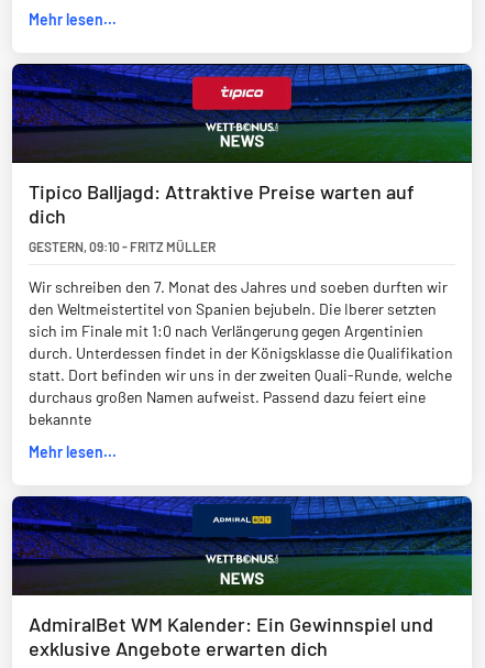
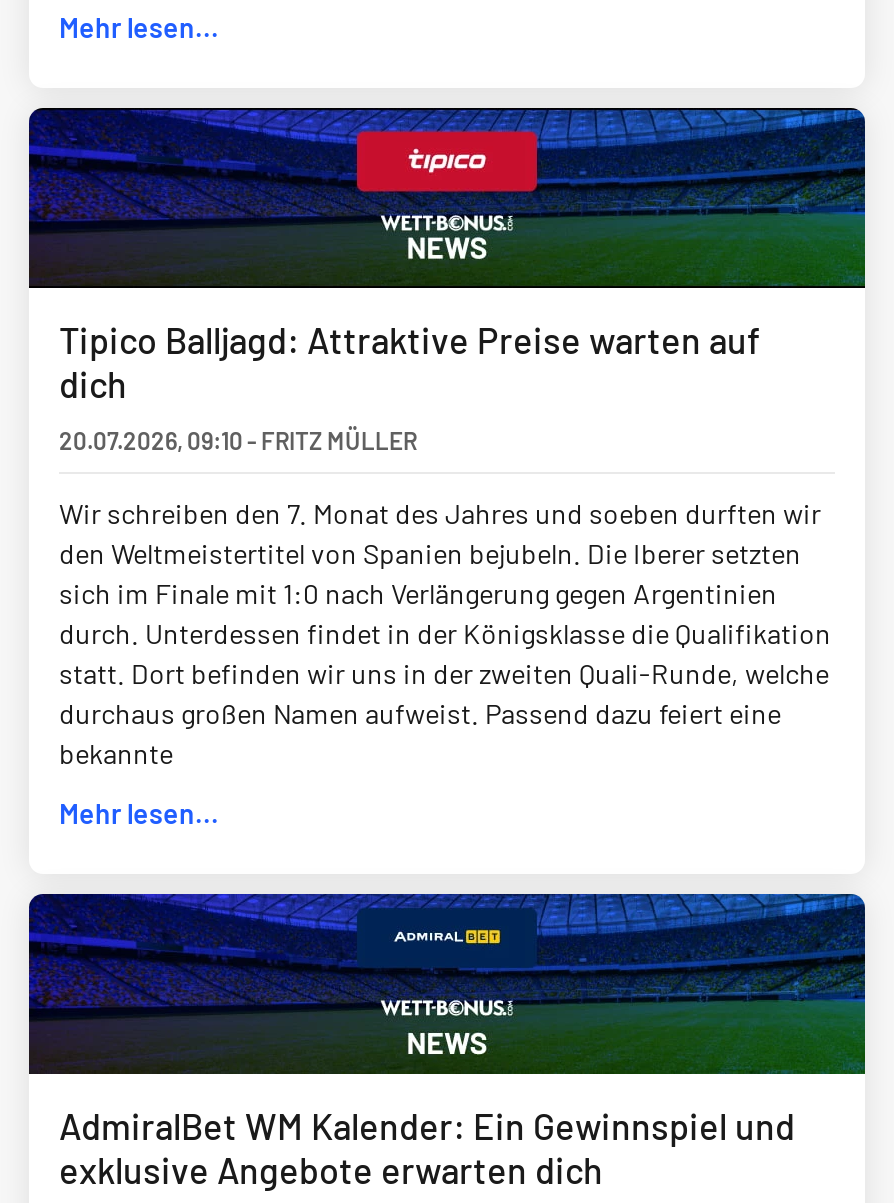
- GESTERN, 09:10 - FRITZ MÜLLER
+ 20.07.2026, 09:10 - FRITZ MÜLLER
